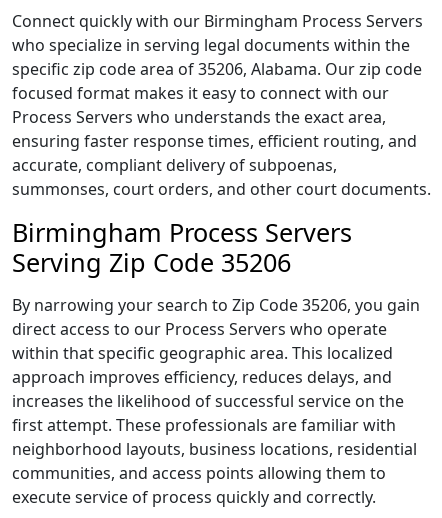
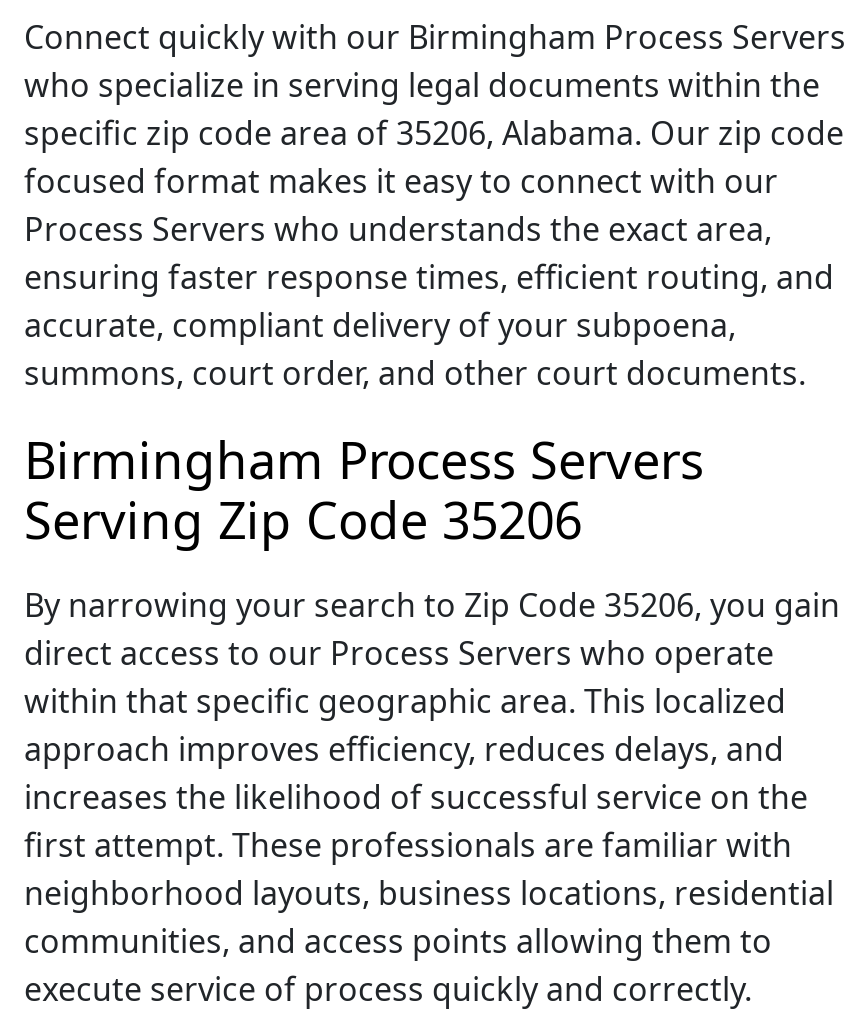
- accurate, compliant delivery of subpoenas,
- summonses, court orders, and other court documents.
+ accurate, compliant delivery of your subpoena,
+ summons, court order, and other court documents.
